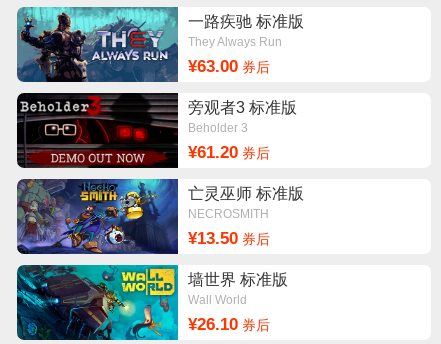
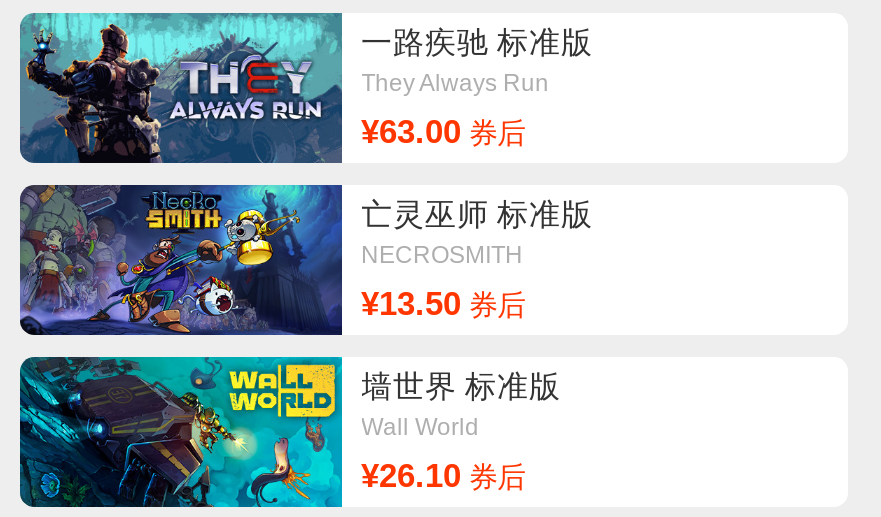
- [image]
- 旁观者3 标准版
- Beholder 3
- ¥61.20券后
